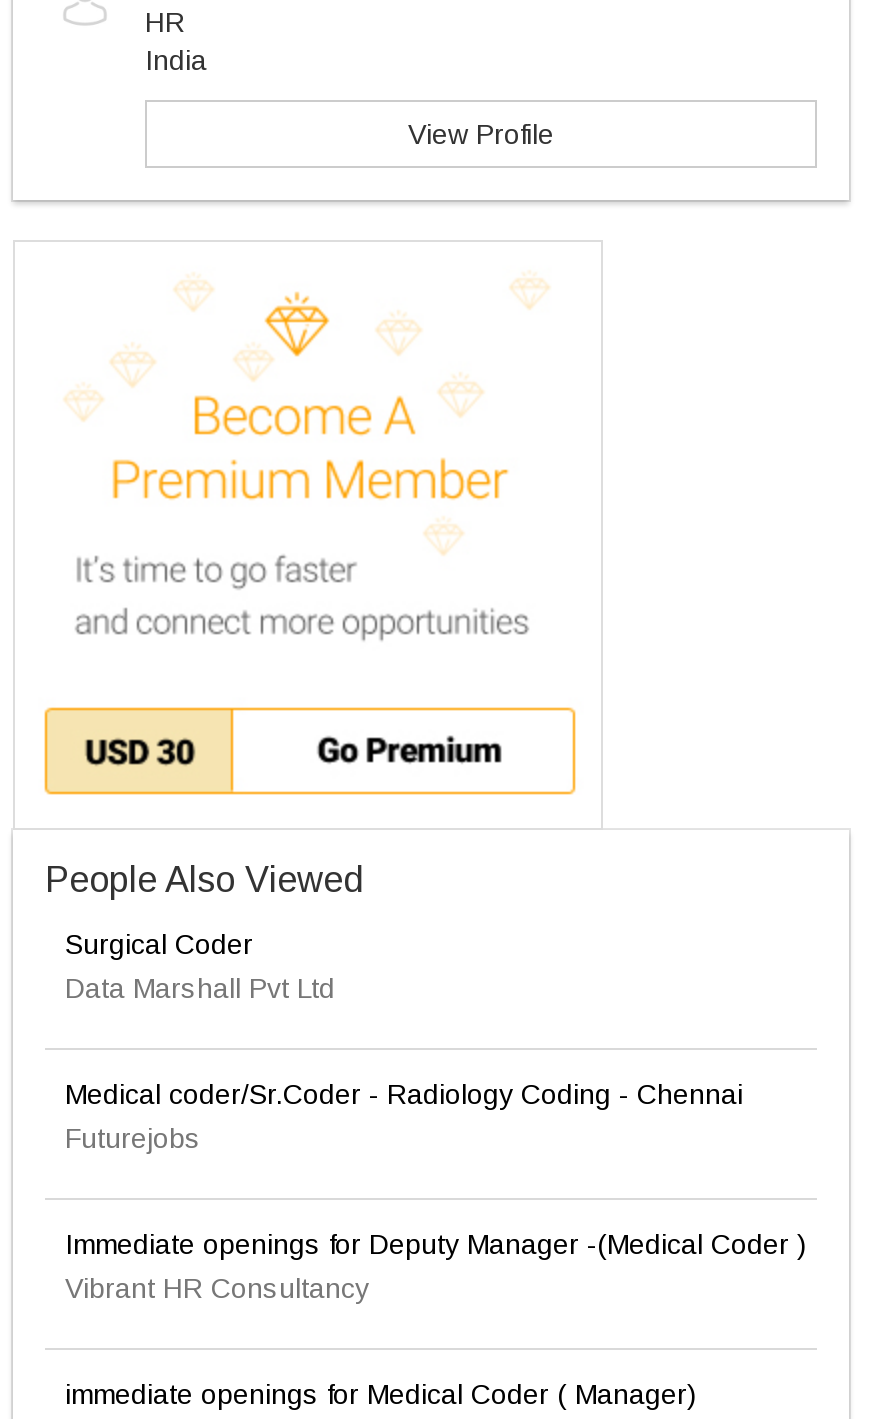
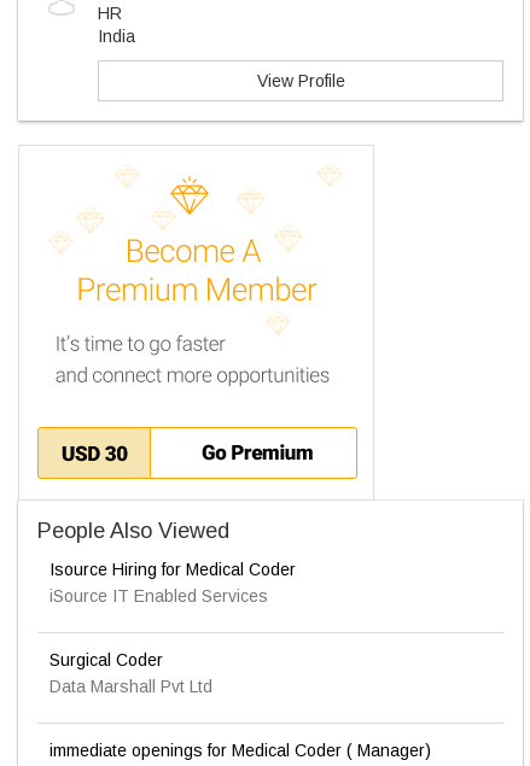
+ Isource Hiring for Medical Coder
+ iSource IT Enabled Services

moved down: Surgical Coder | Data Marshall Pvt Ltd

- Medical coder/Sr.Coder - Radiology Coding - Chennai
- Futurejobs
- Immediate openings for Deputy Manager -(Medical Coder )
- Vibrant HR Consultancy
